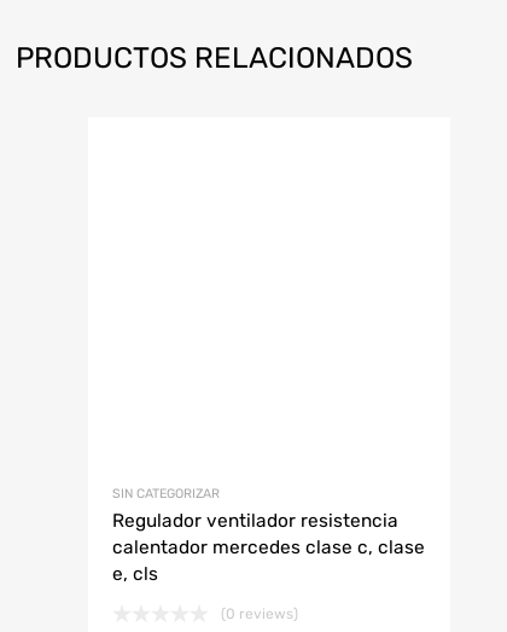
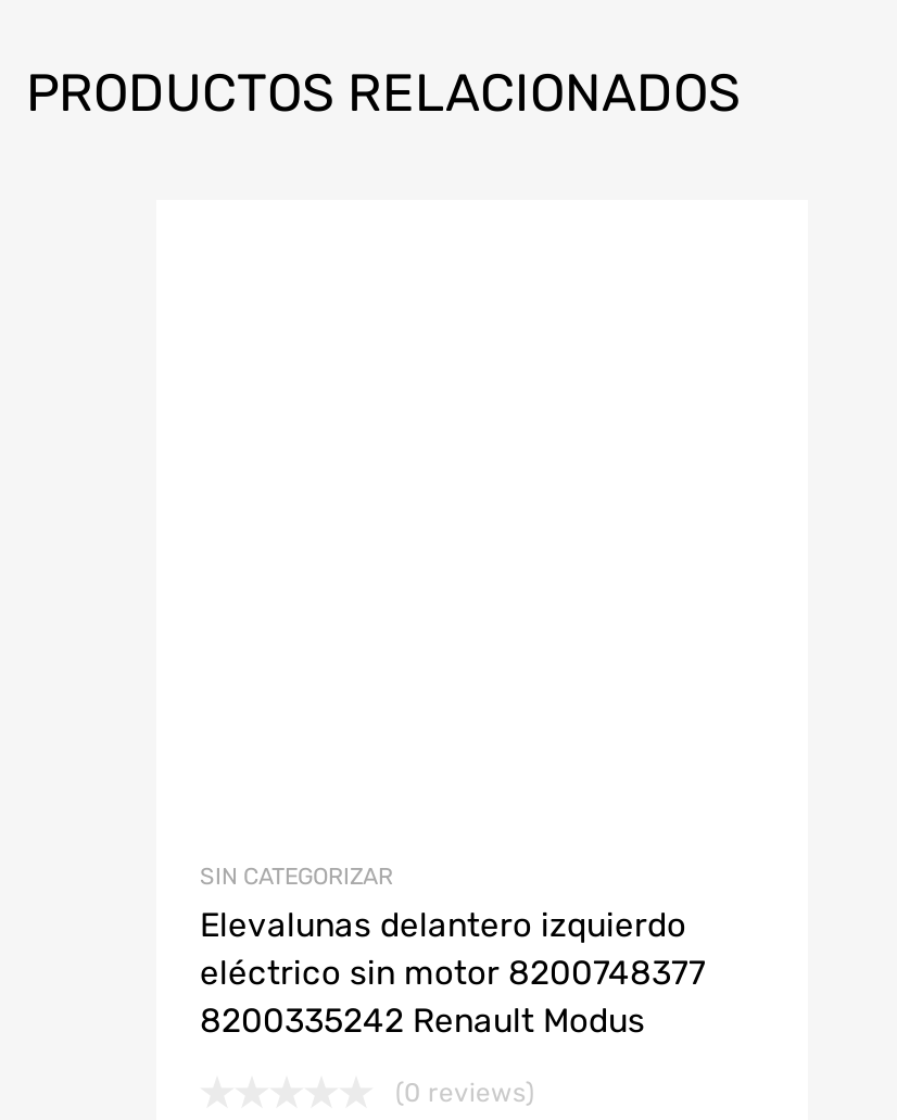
- Regulador ventilador resistencia
- calentador mercedes clase c, clase
- e, cls
+ Elevalunas delantero izquierdo
+ eléctrico sin motor 8200748377
+ 8200335242 Renault Modus
